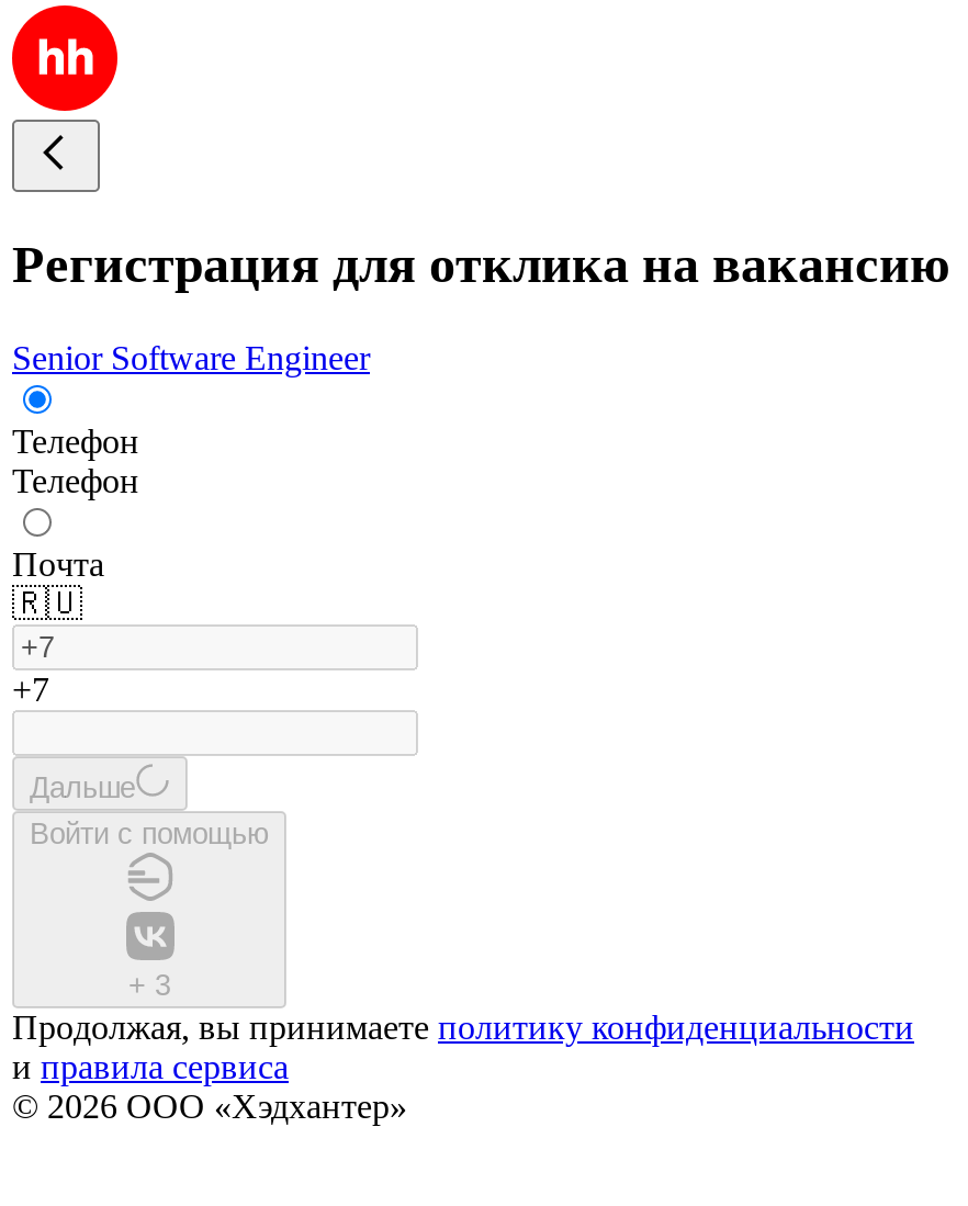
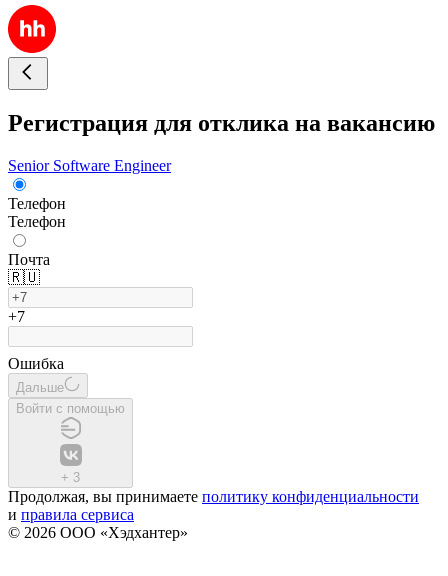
+ Ошибка
